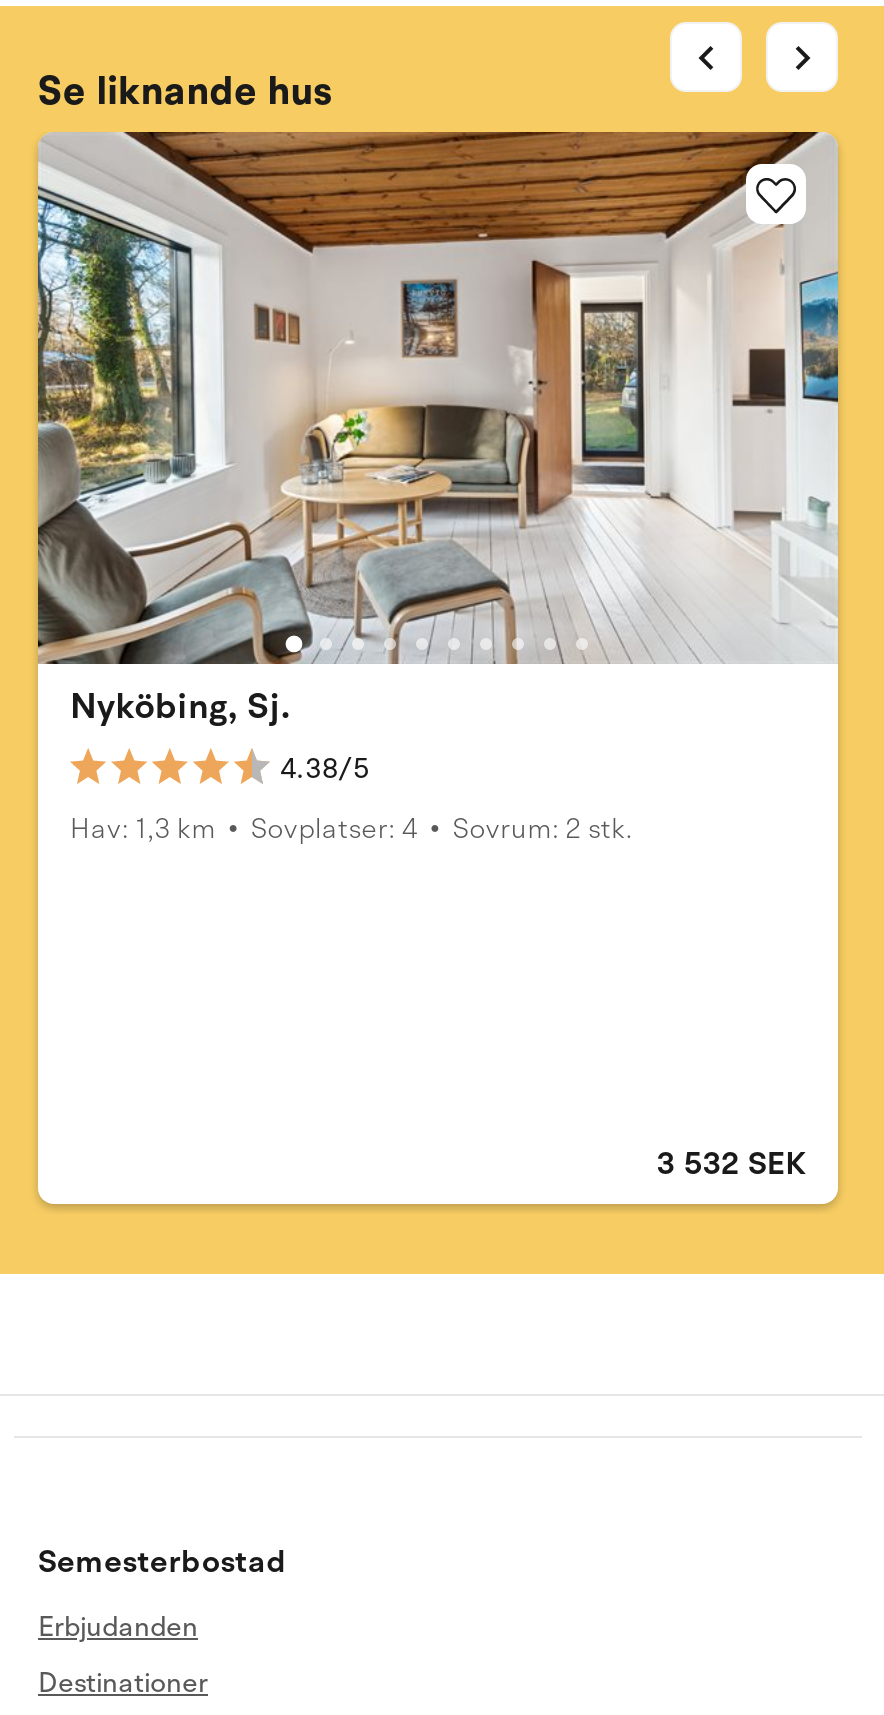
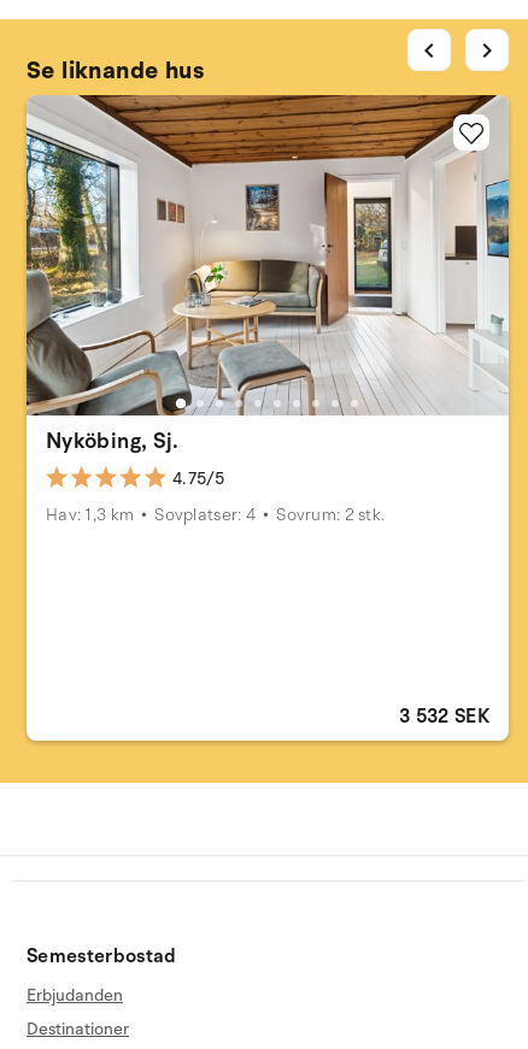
- 4.38/5
+ 4.75/5
